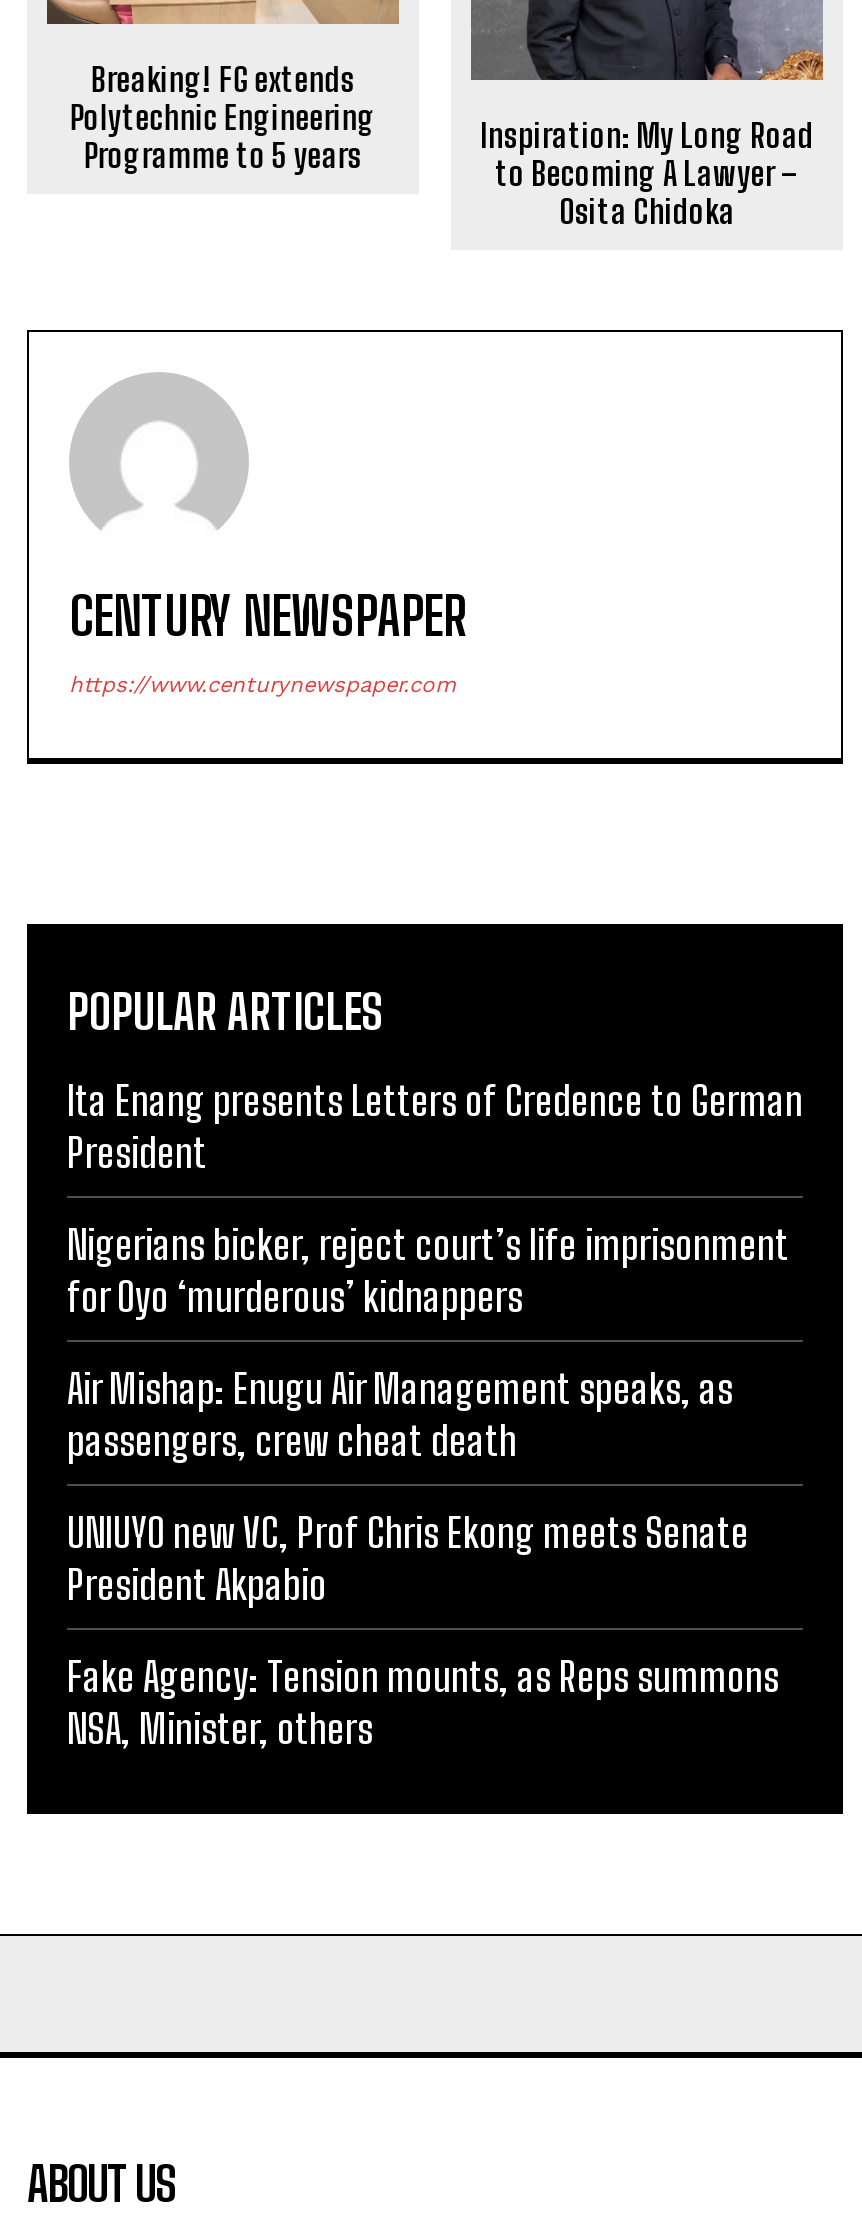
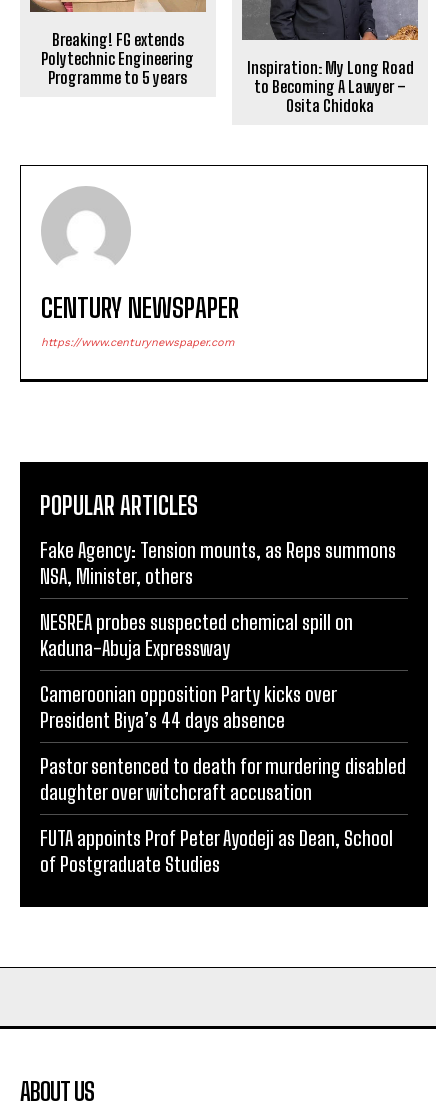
- Ita Enang presents Letters of Credence to German
- President
- Nigerians bicker, reject court’s life imprisonment
- for Oyo ‘murderous’ kidnappers
- Air Mishap: Enugu Air Management speaks, as
- passengers, crew cheat death
- UNIUYO new VC, Prof Chris Ekong meets Senate
- President Akpabio

moved up: Fake Agency: Tension mounts, as Reps summons | NSA, Minister, others

+ NESREA probes suspected chemical spill on
+ Kaduna-Abuja Expressway
+ Cameroonian opposition Party kicks over
+ President Biya’s 44 days absence
+ Pastor sentenced to death for murdering disabled
+ daughter over witchcraft accusation
+ FUTA appoints Prof Peter Ayodeji as Dean, School
+ of Postgraduate Studies
